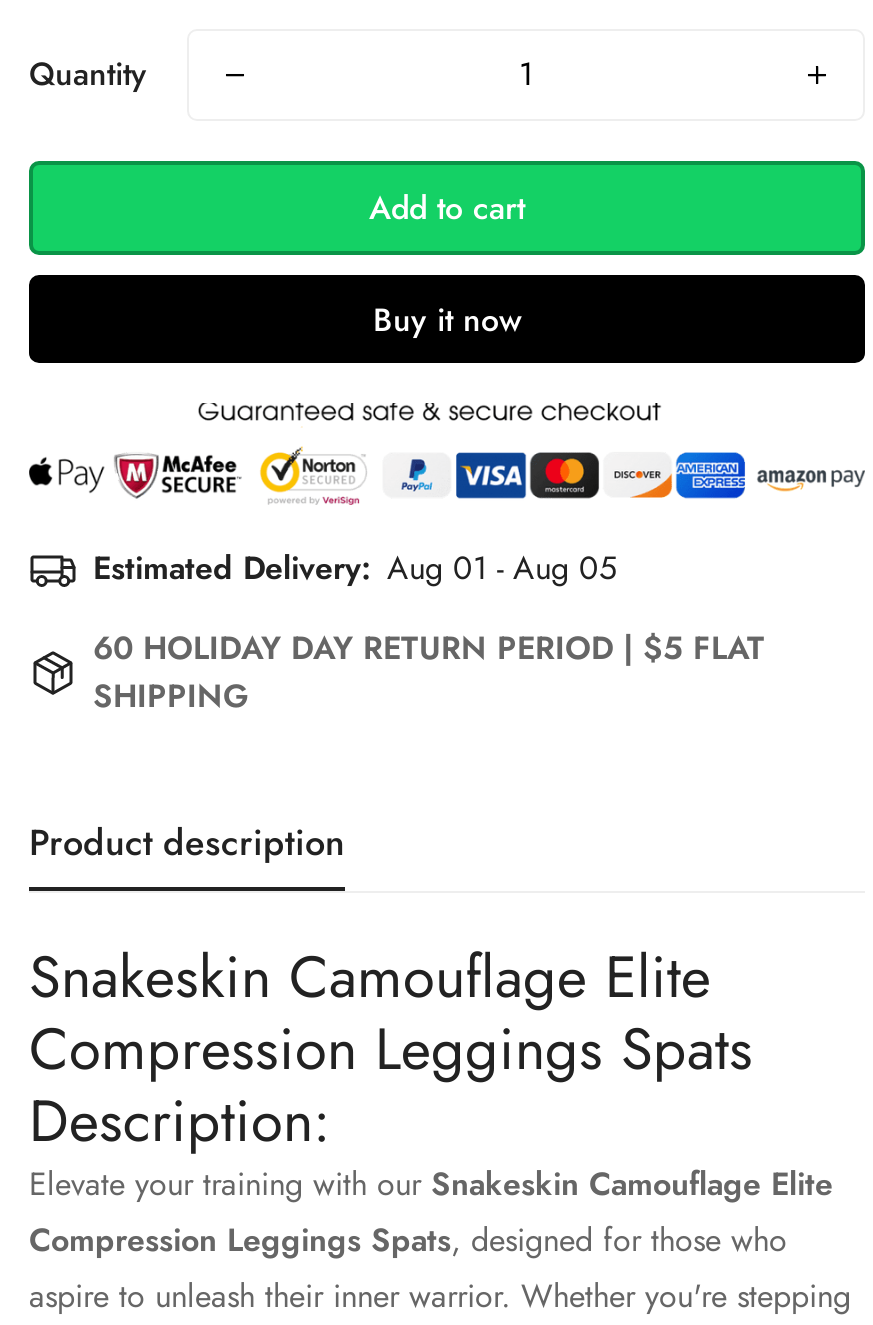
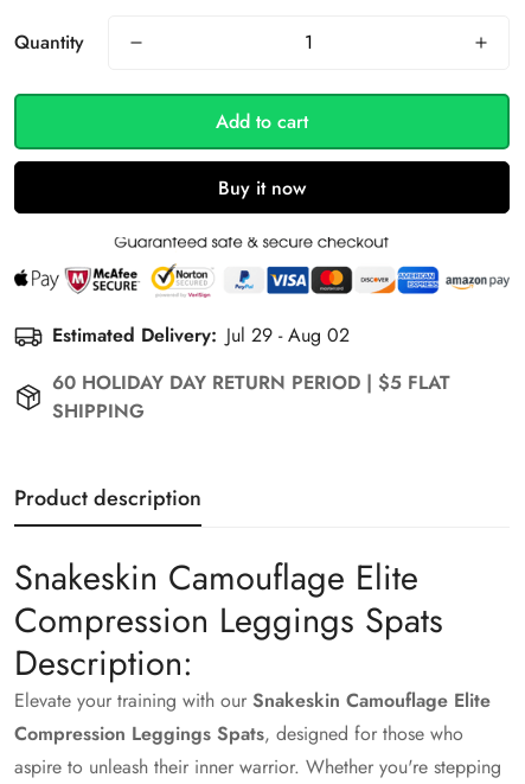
- Estimated Delivery: Aug 01 - Aug 05
+ Estimated Delivery: Jul 29 - Aug 02
